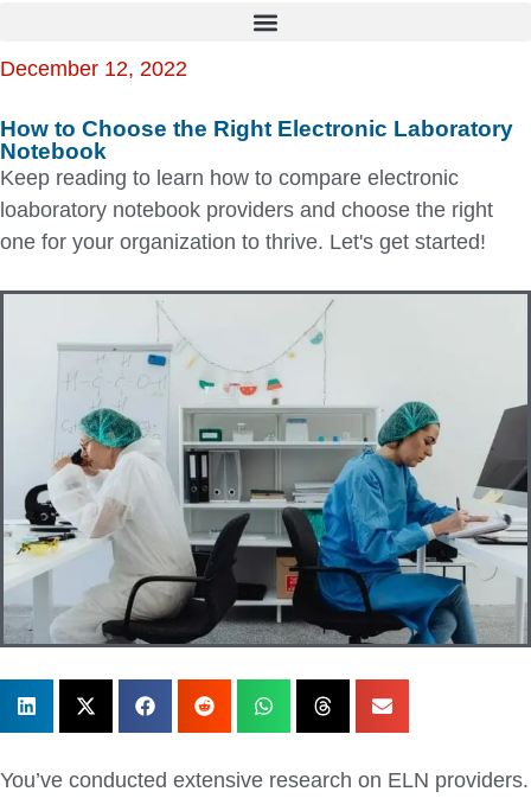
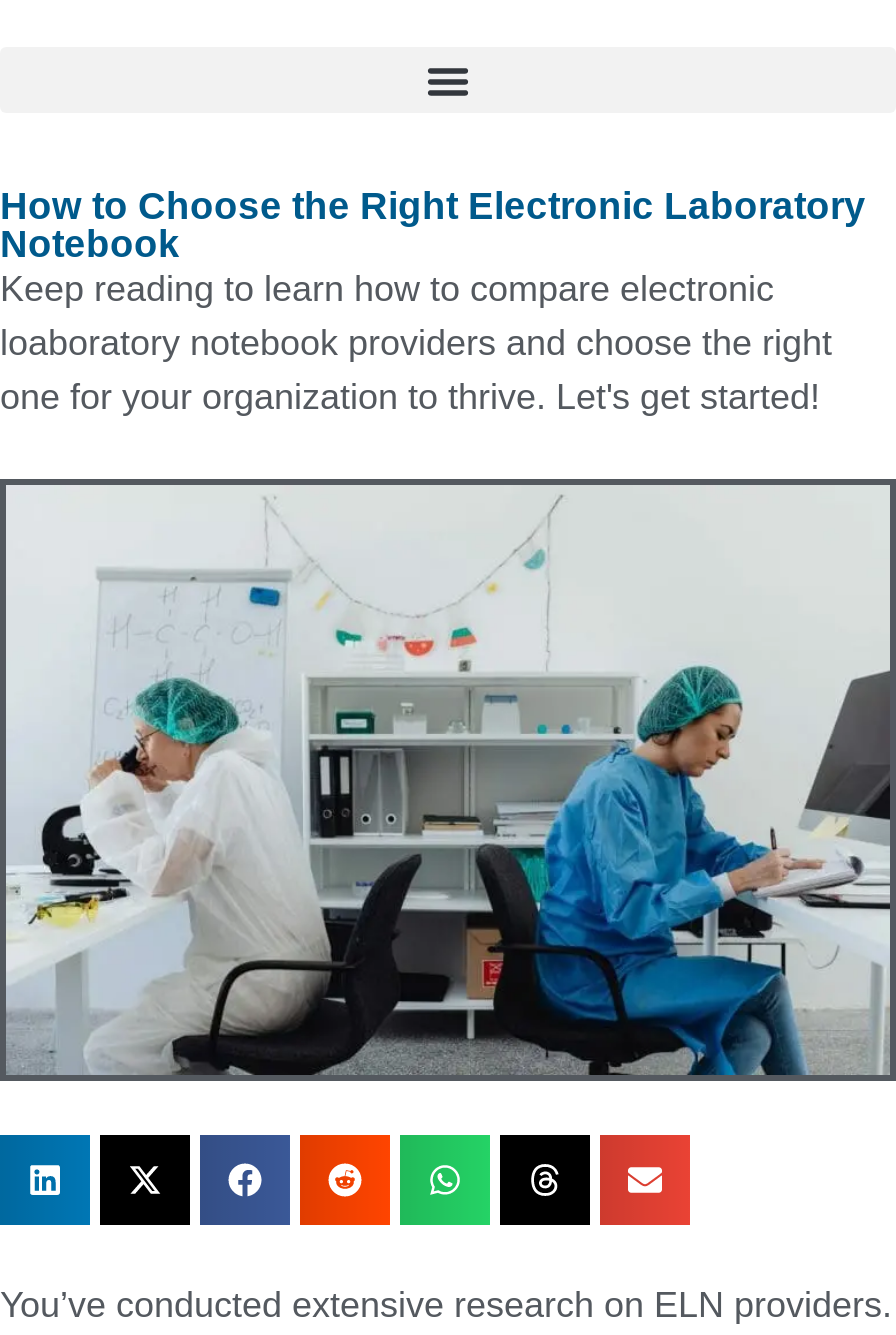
- December 12, 2022
